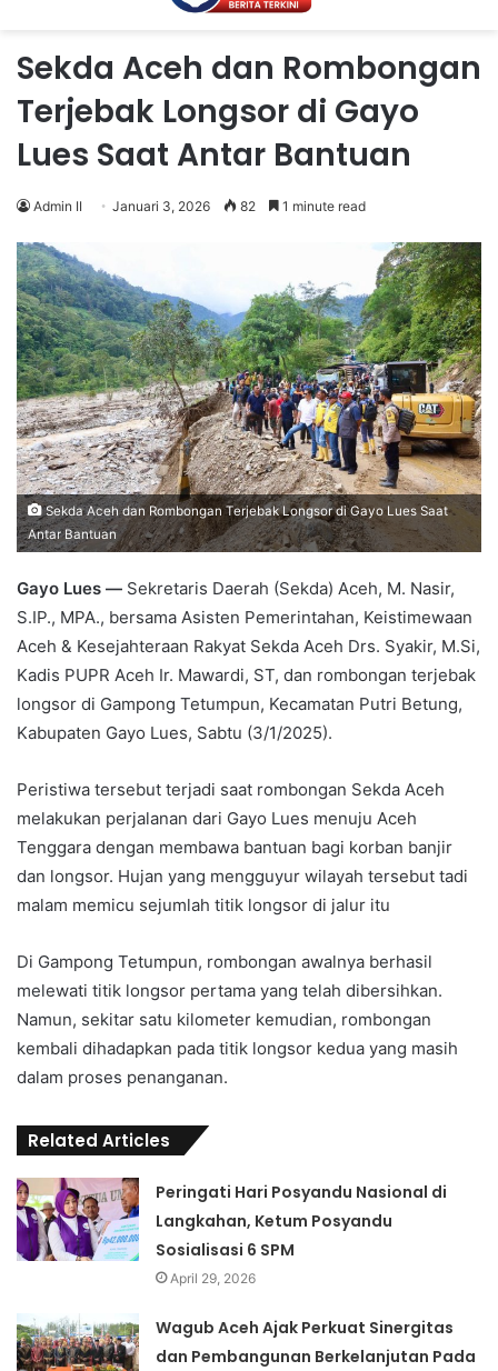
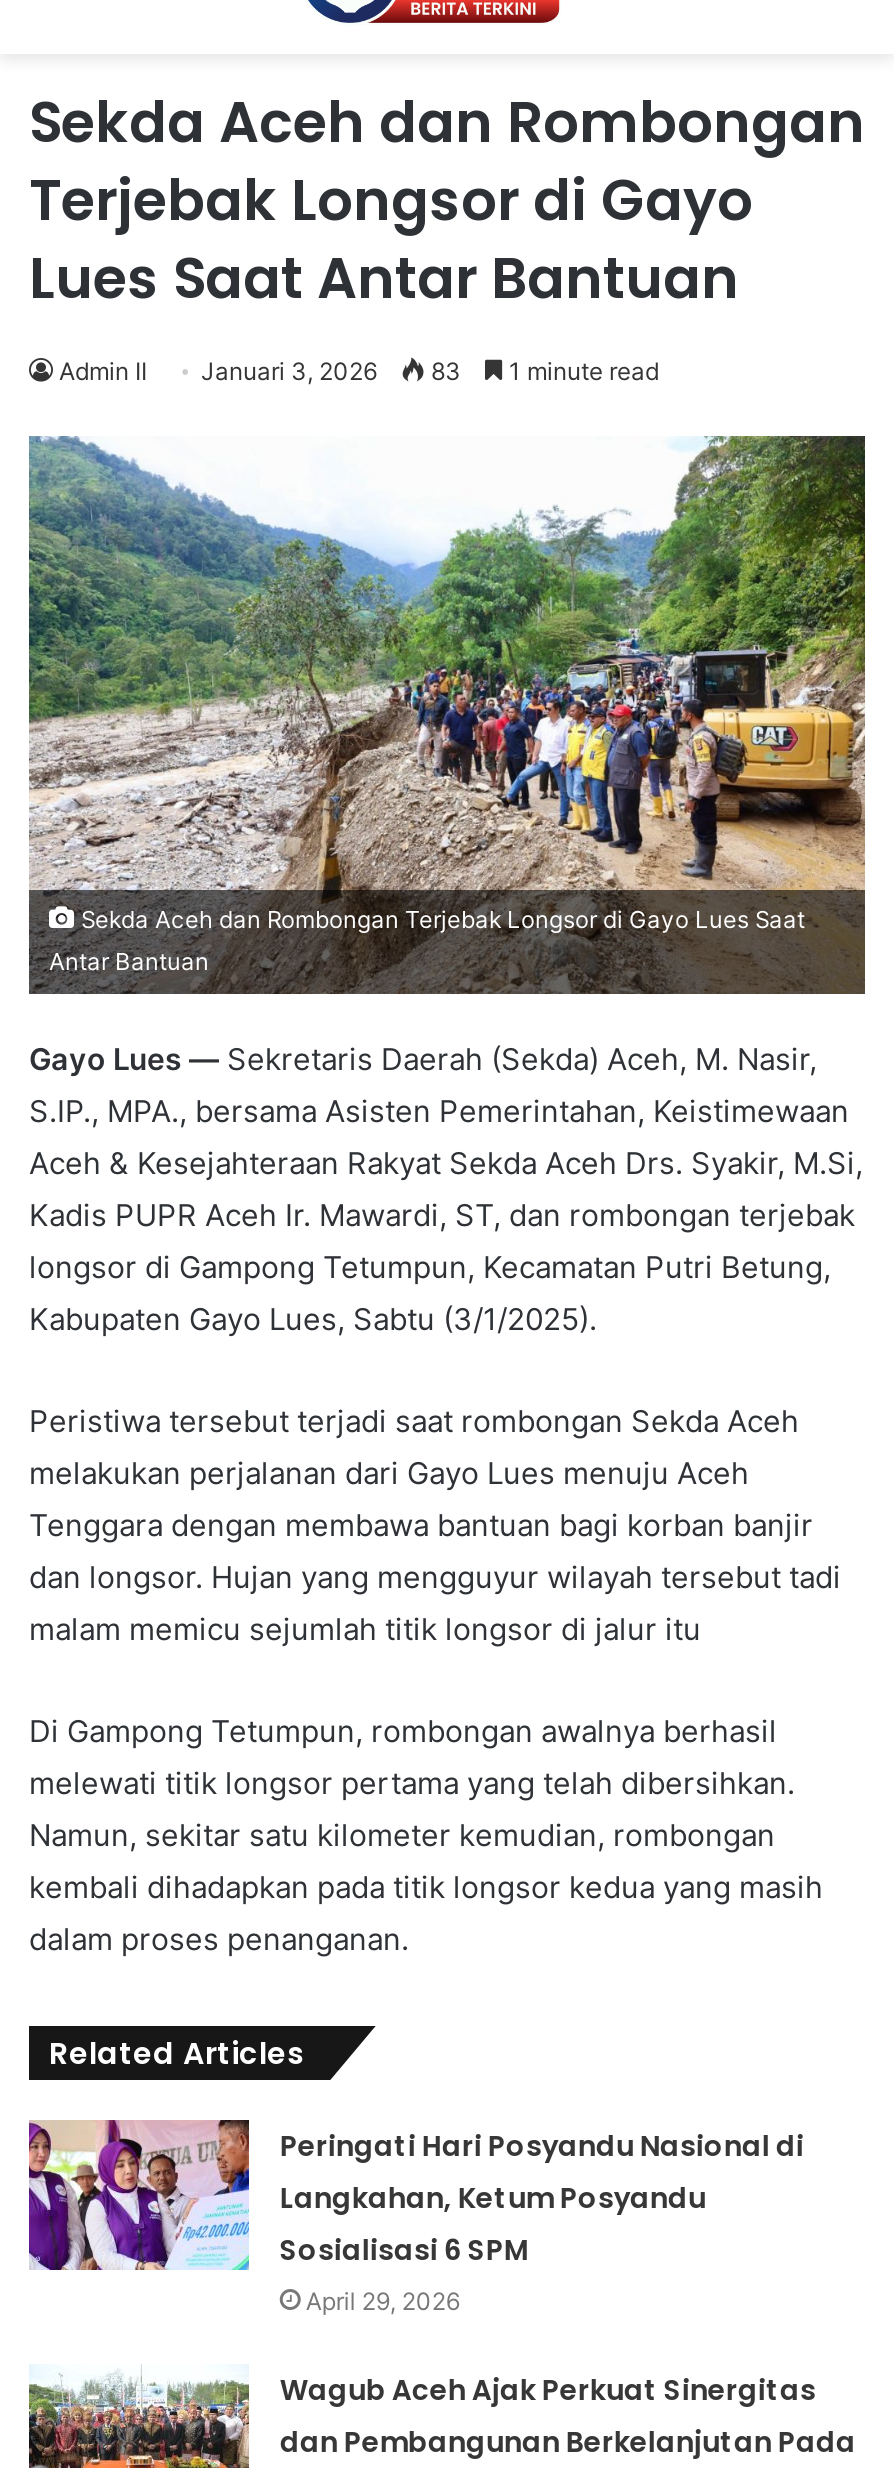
- Admin II Januari 3, 2026 82 1 minute read
+ Admin II Januari 3, 2026 83 1 minute read
